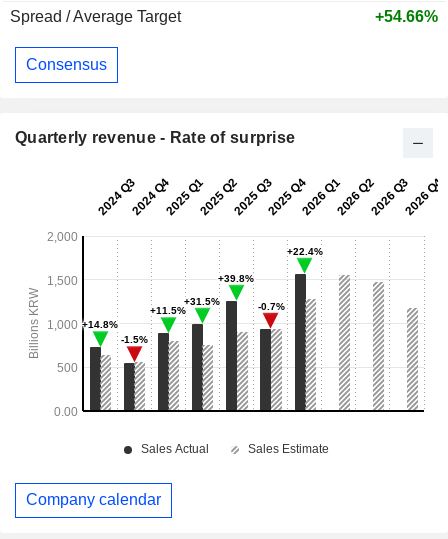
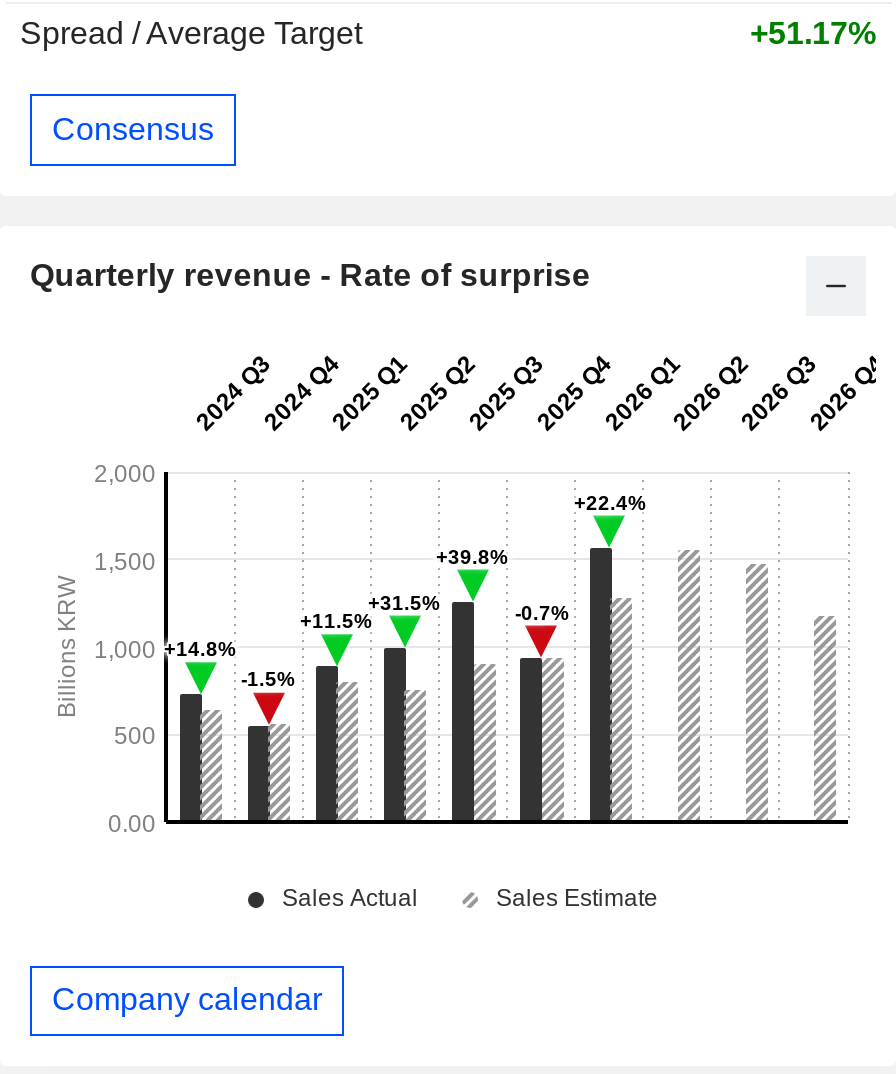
- +54.66%
+ +51.17%
